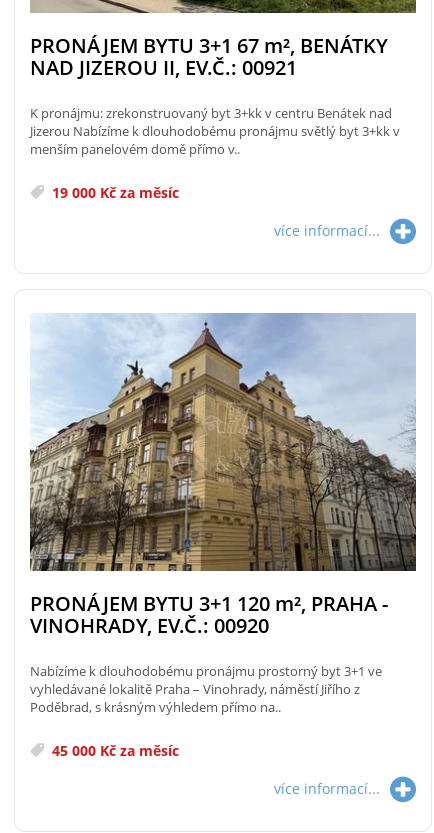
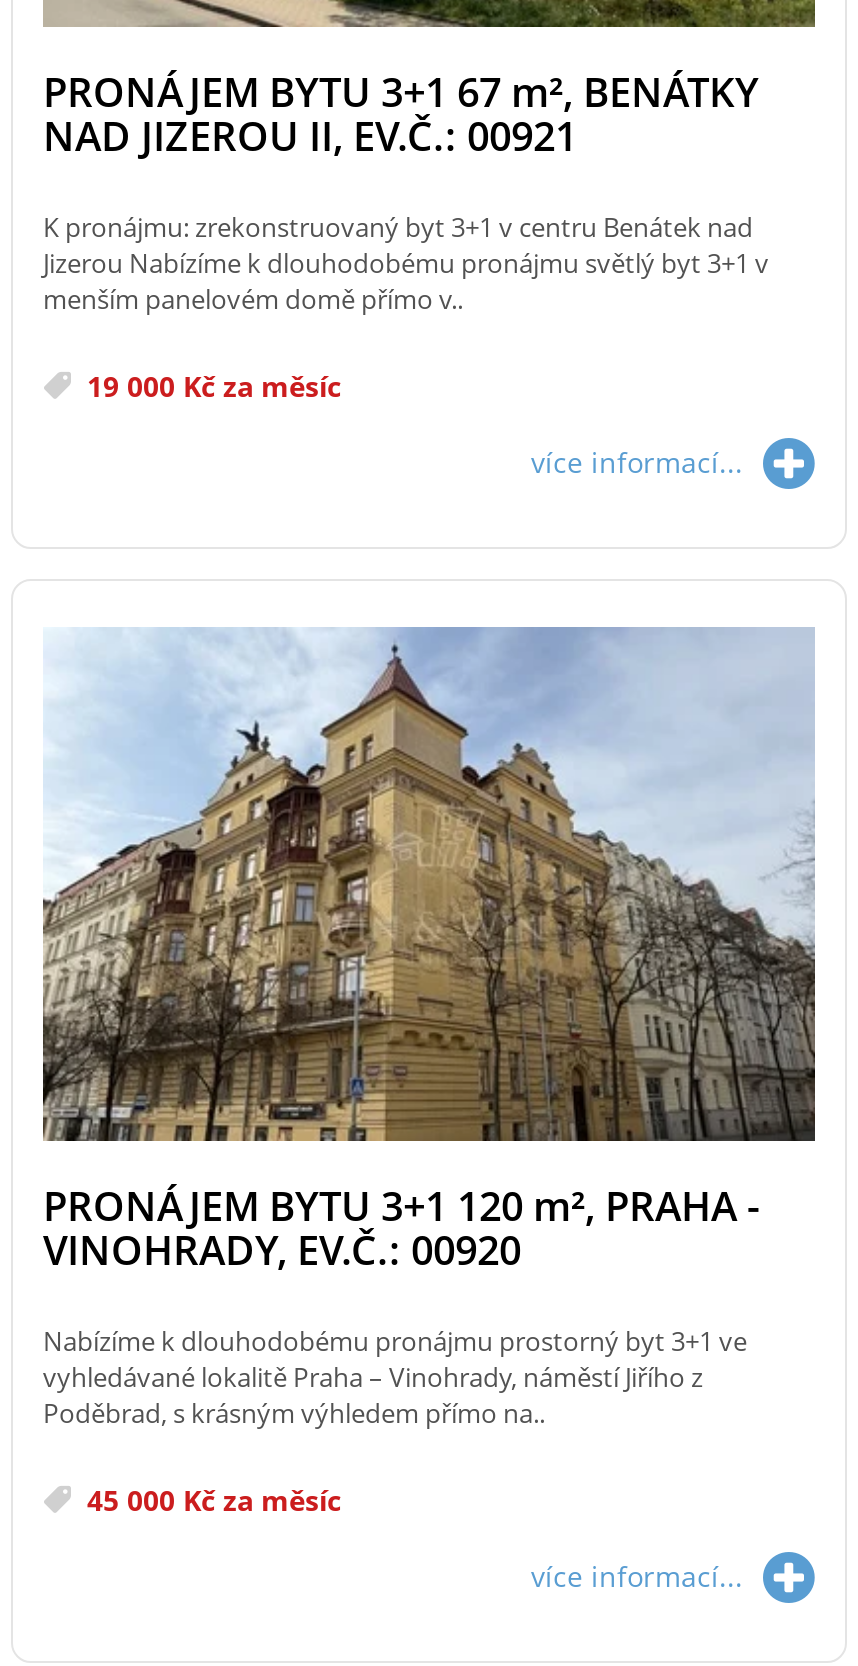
- K pronájmu: zrekonstruovaný byt 3+kk v centru Benátek nad
+ K pronájmu: zrekonstruovaný byt 3+1 v centru Benátek nad

- Jizerou Nabízíme k dlouhodobému pronájmu světlý byt 3+kk v
+ Jizerou Nabízíme k dlouhodobému pronájmu světlý byt 3+1 v
